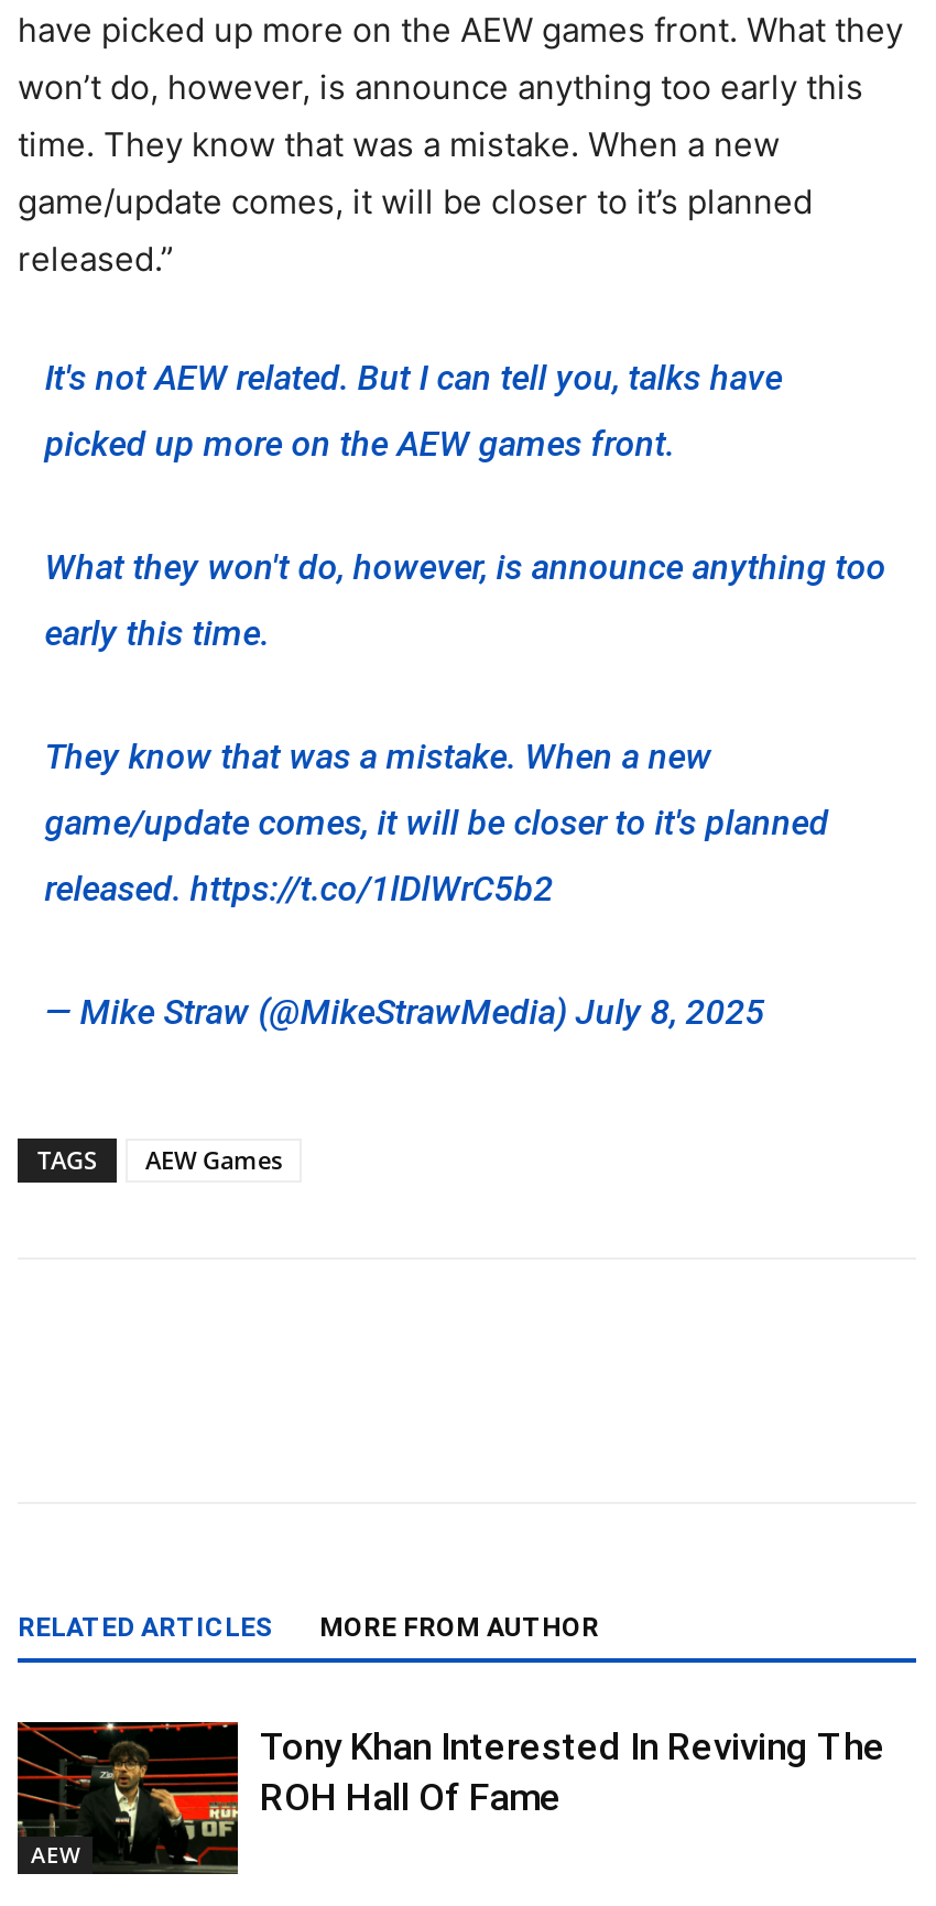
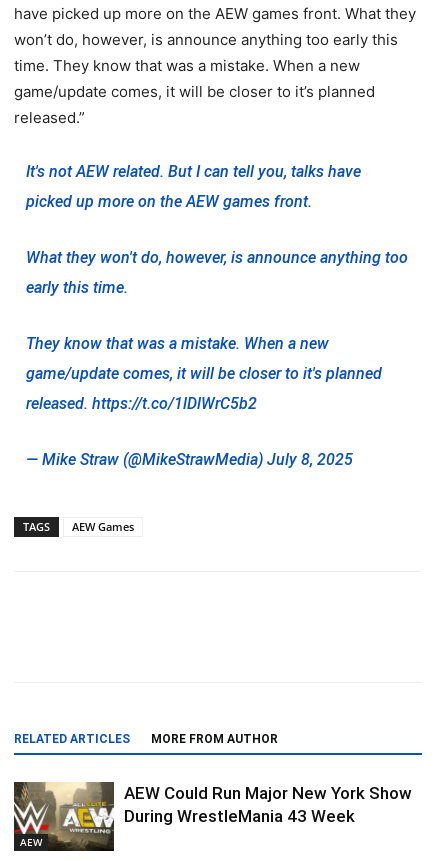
- [image]
- Tony Khan Interested In Reviving The
- ROH Hall Of Fame
+ [image]
+ AEW Could Run Major New York Show
+ During WrestleMania 43 Week
